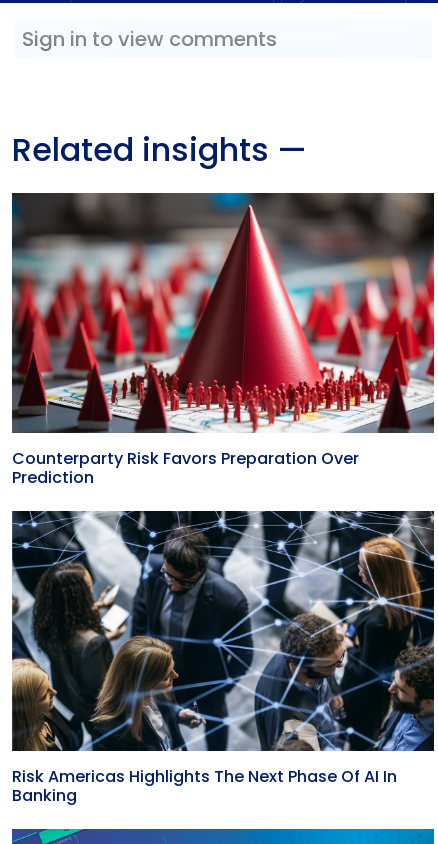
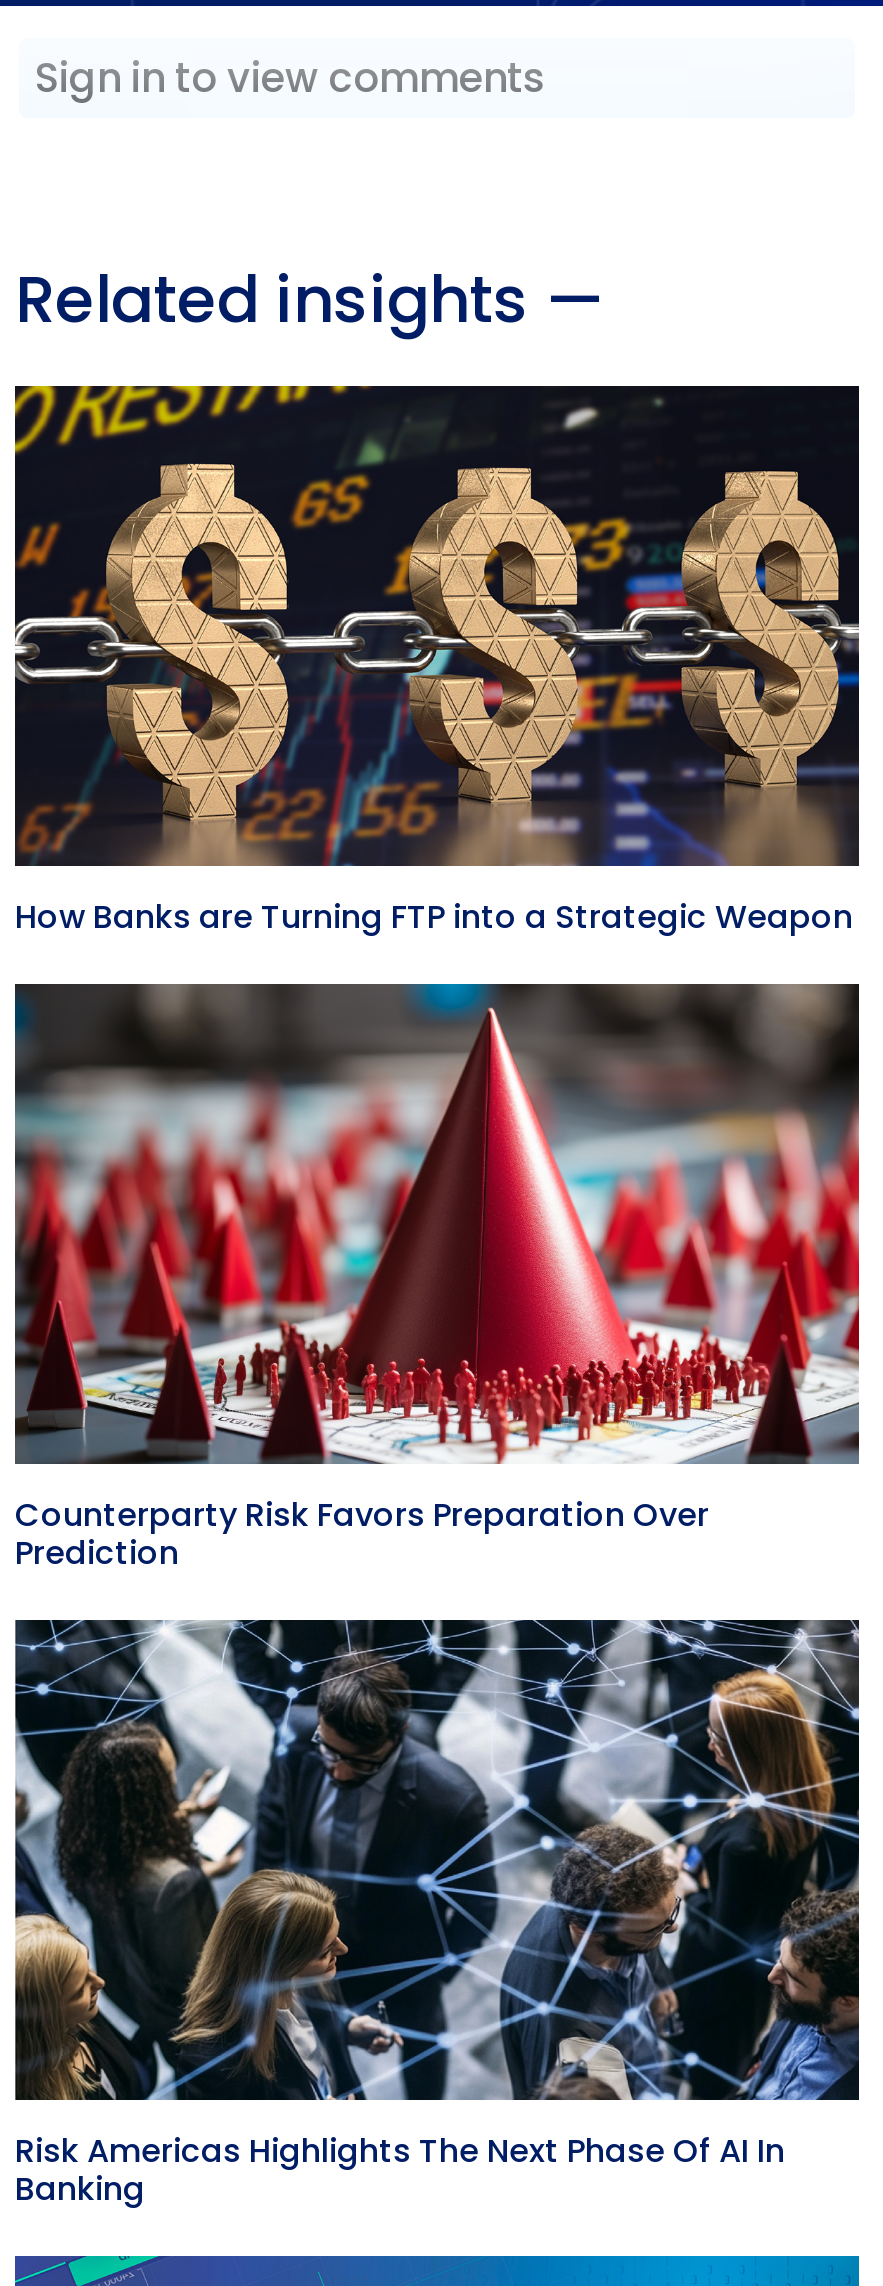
+ [image]
+ How Banks are Turning FTP into a Strategic Weapon
